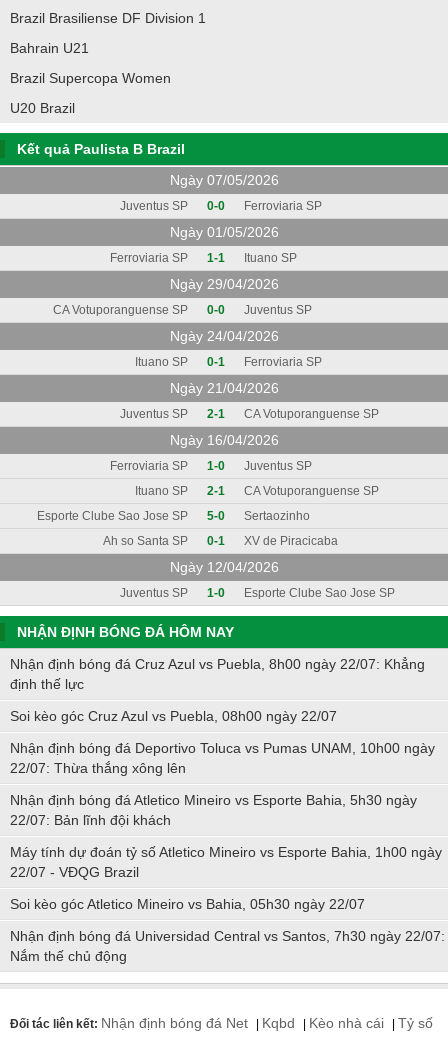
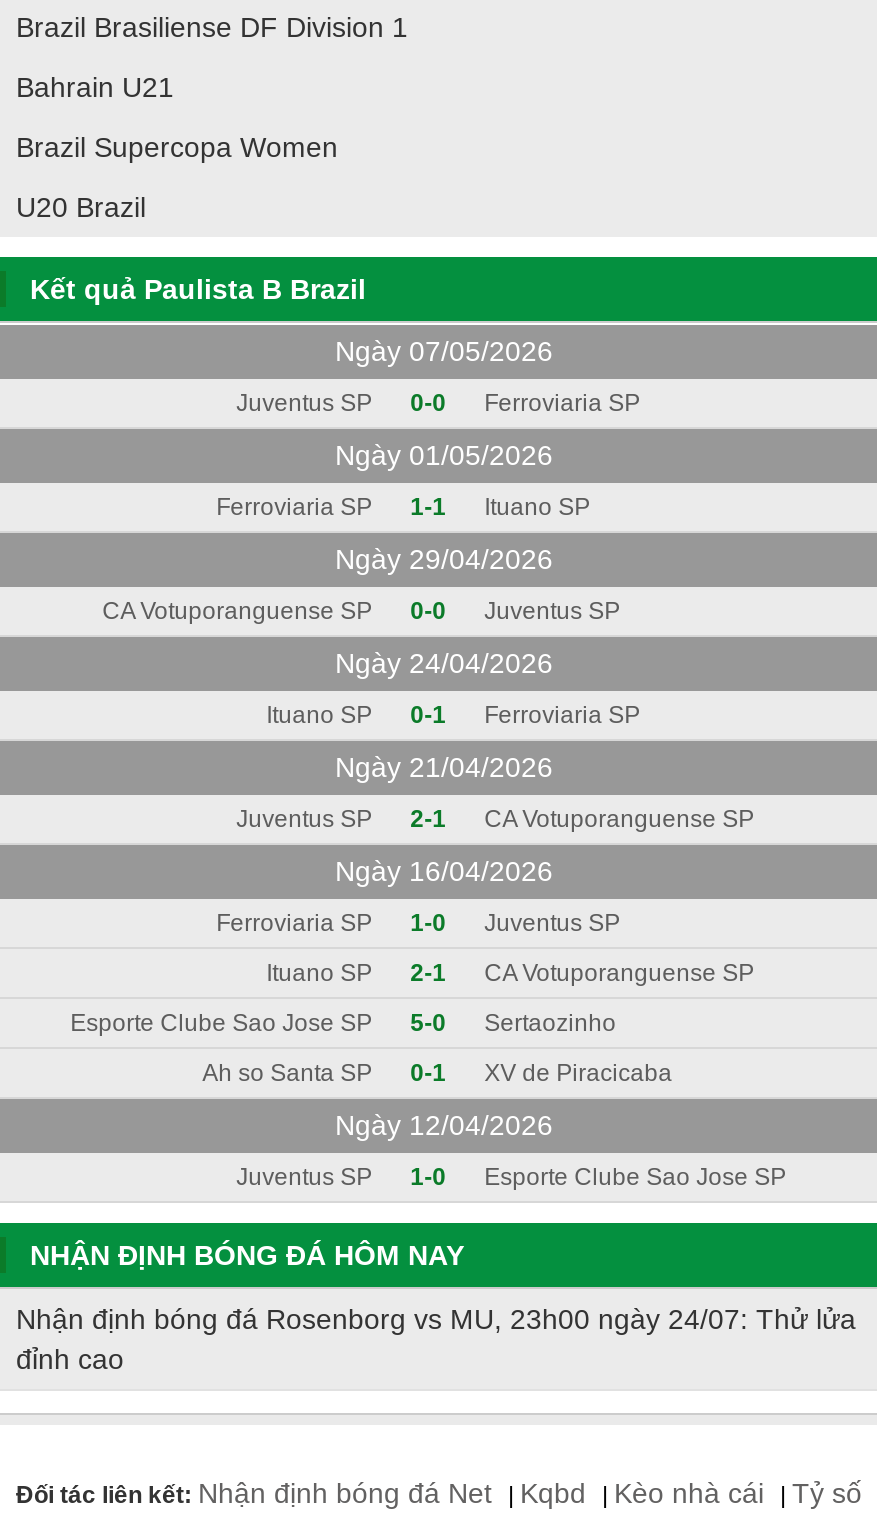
- Nhận định bóng đá Cruz Azul vs Puebla, 8h00 ngày 22/07: Khẳng
- định thế lực
- Soi kèo góc Cruz Azul vs Puebla, 08h00 ngày 22/07
- Nhận định bóng đá Deportivo Toluca vs Pumas UNAM, 10h00 ngày
- 22/07: Thừa thắng xông lên
- Nhận định bóng đá Atletico Mineiro vs Esporte Bahia, 5h30 ngày
- 22/07: Bản lĩnh đội khách
- Máy tính dự đoán tỷ số Atletico Mineiro vs Esporte Bahia, 1h00 ngày
- 22/07 - VĐQG Brazil
- Soi kèo góc Atletico Mineiro vs Bahia, 05h30 ngày 22/07
- Nhận định bóng đá Universidad Central vs Santos, 7h30 ngày 22/07:
- Nắm thế chủ động
+ Nhận định bóng đá Rosenborg vs MU, 23h00 ngày 24/07: Thử lửa
+ đỉnh cao
